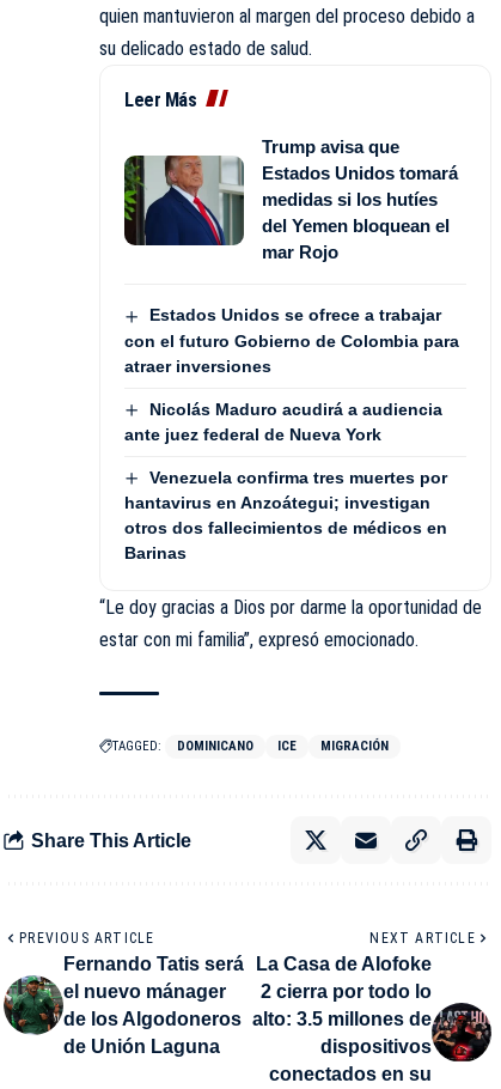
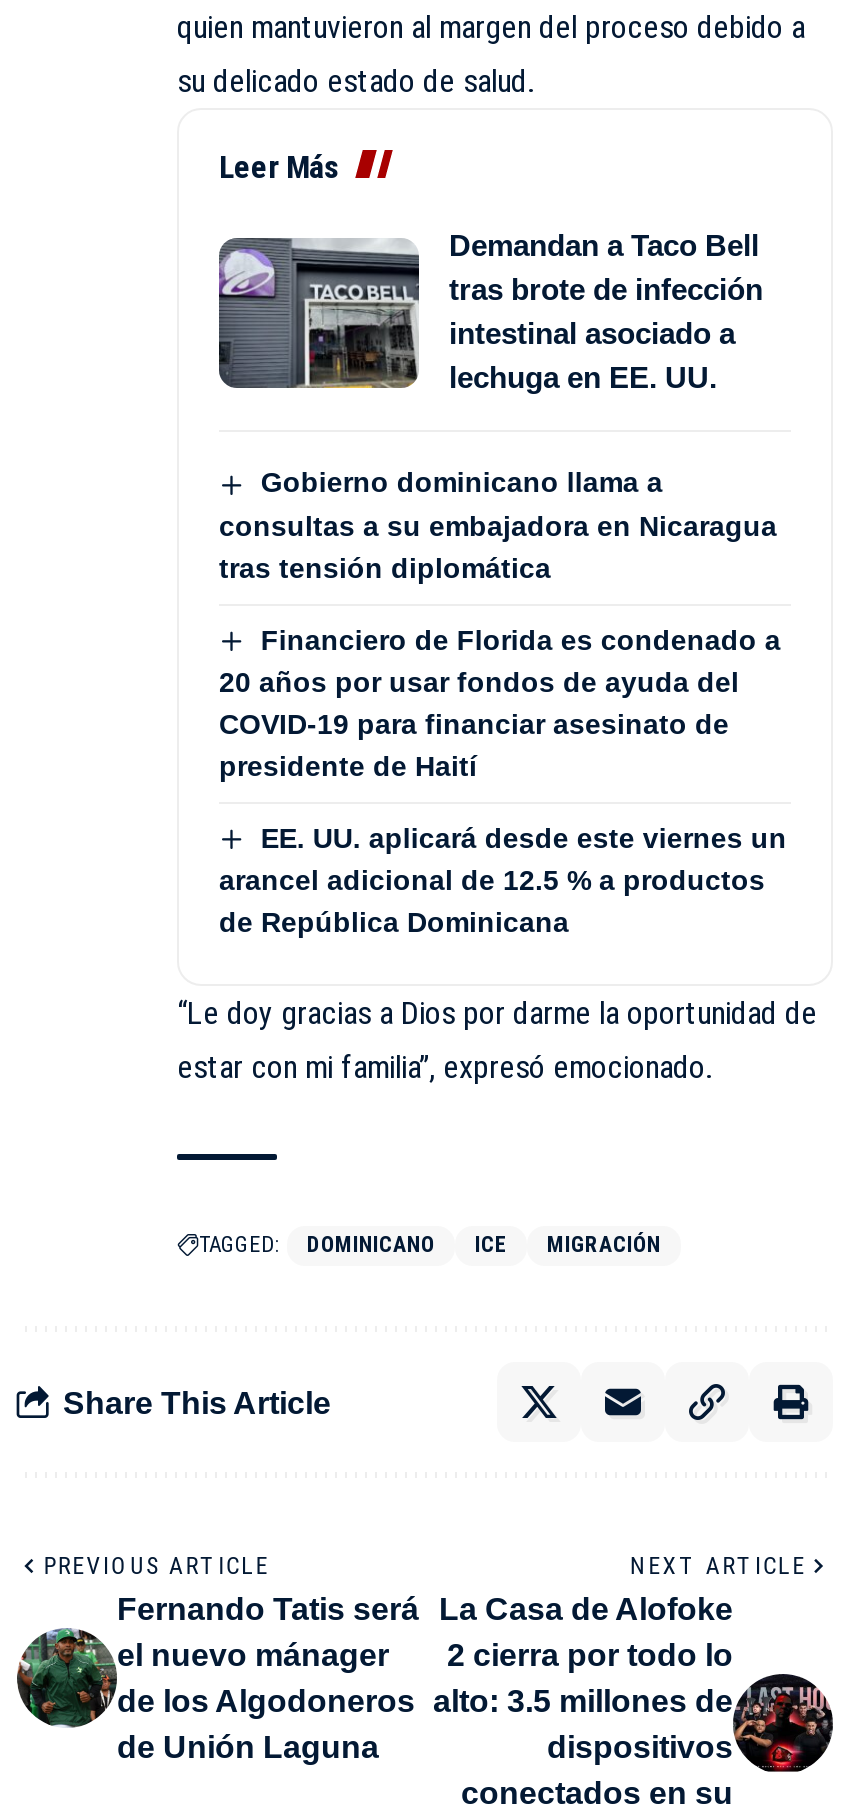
- [image]
- Trump avisa que
- Estados Unidos tomará
- medidas si los hutíes
- del Yemen bloquean el
- mar Rojo
+ [image]
+ Demandan a Taco Bell
+ tras brote de infección
+ intestinal asociado a
+ lechuga en EE. UU.

- Estados Unidos se ofrece a trabajar
- con el futuro Gobierno de Colombia para
- atraer inversiones
+ Gobierno dominicano llama a
+ consultas a su embajadora en Nicaragua
+ tras tensión diplomática

- Nicolás Maduro acudirá a audiencia
- ante juez federal de Nueva York
+ Financiero de Florida es condenado a
+ 20 años por usar fondos de ayuda del
+ COVID-19 para financiar asesinato de
+ presidente de Haití

- Venezuela confirma tres muertes por
- hantavirus en Anzoátegui; investigan
- otros dos fallecimientos de médicos en
- Barinas
+ EE. UU. aplicará desde este viernes un
+ arancel adicional de 12.5 % a productos
+ de República Dominicana
